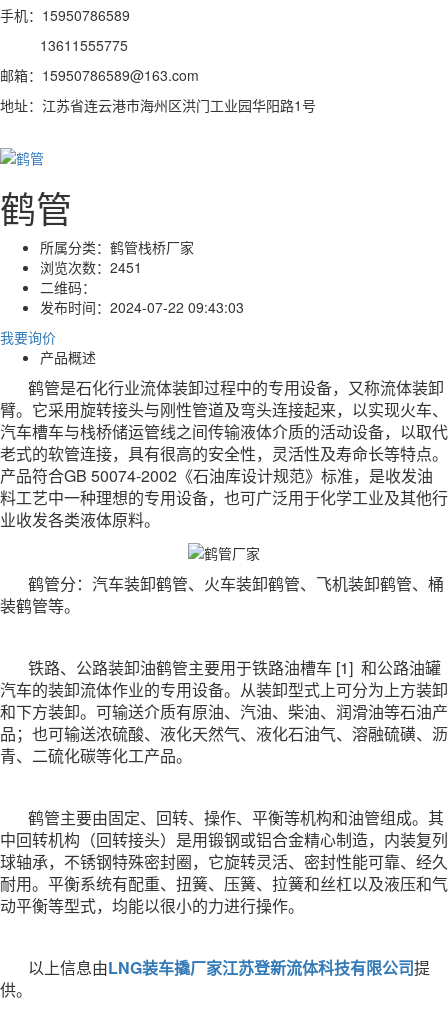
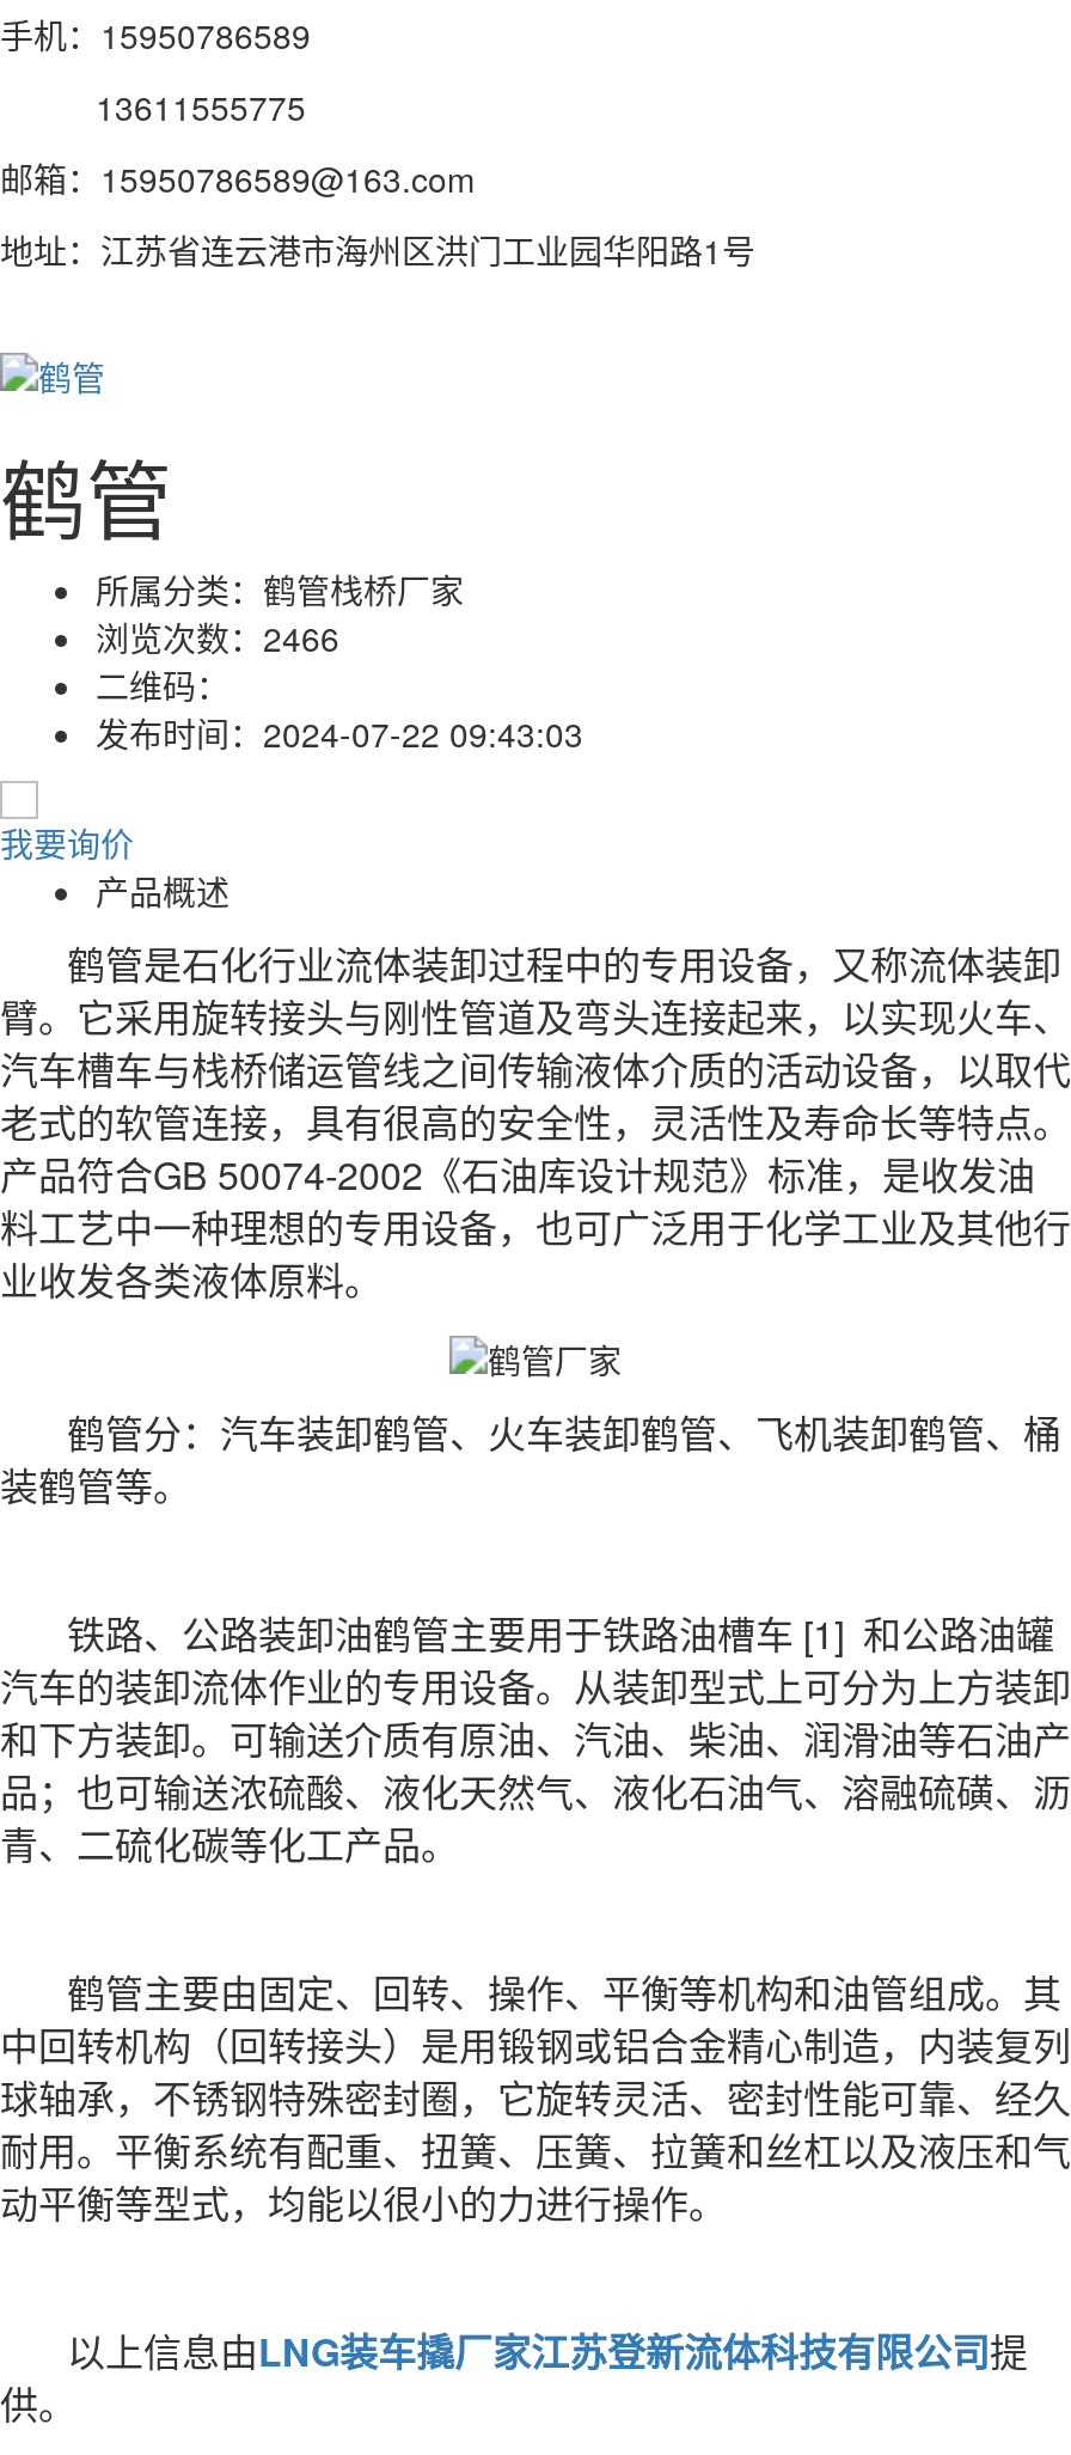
- 浏览次数：2451
+ 浏览次数：2466
